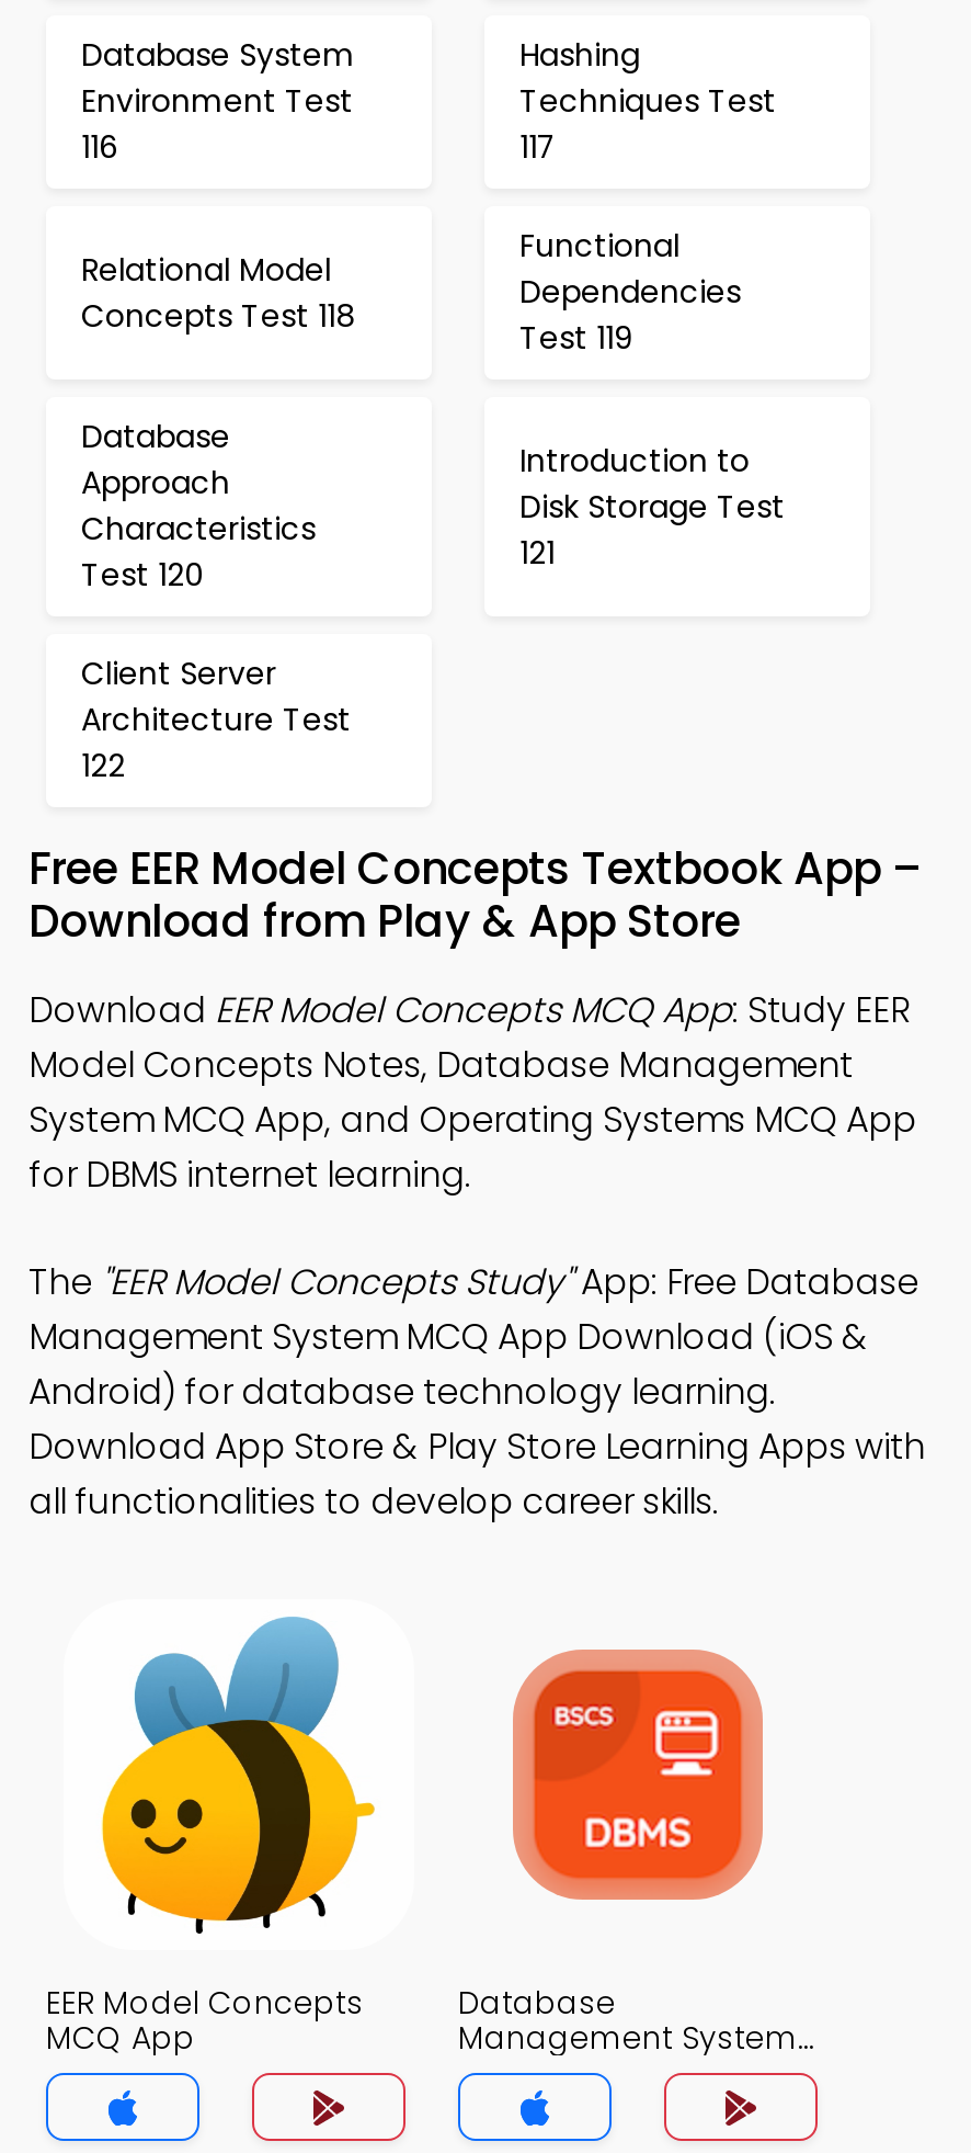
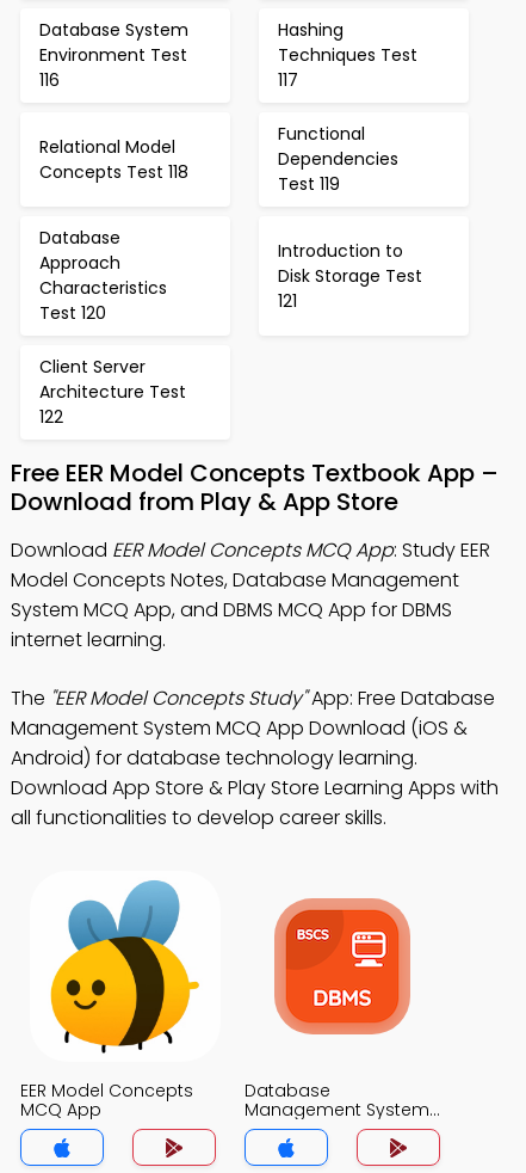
- System MCQ App, and Operating Systems MCQ App
- for DBMS internet learning.
+ System MCQ App, and DBMS MCQ App for DBMS
+ internet learning.
